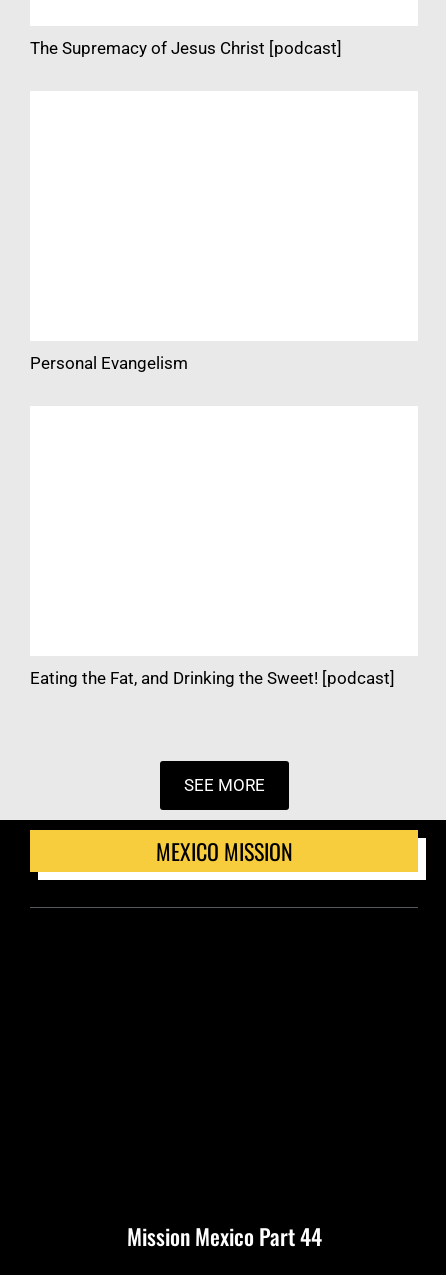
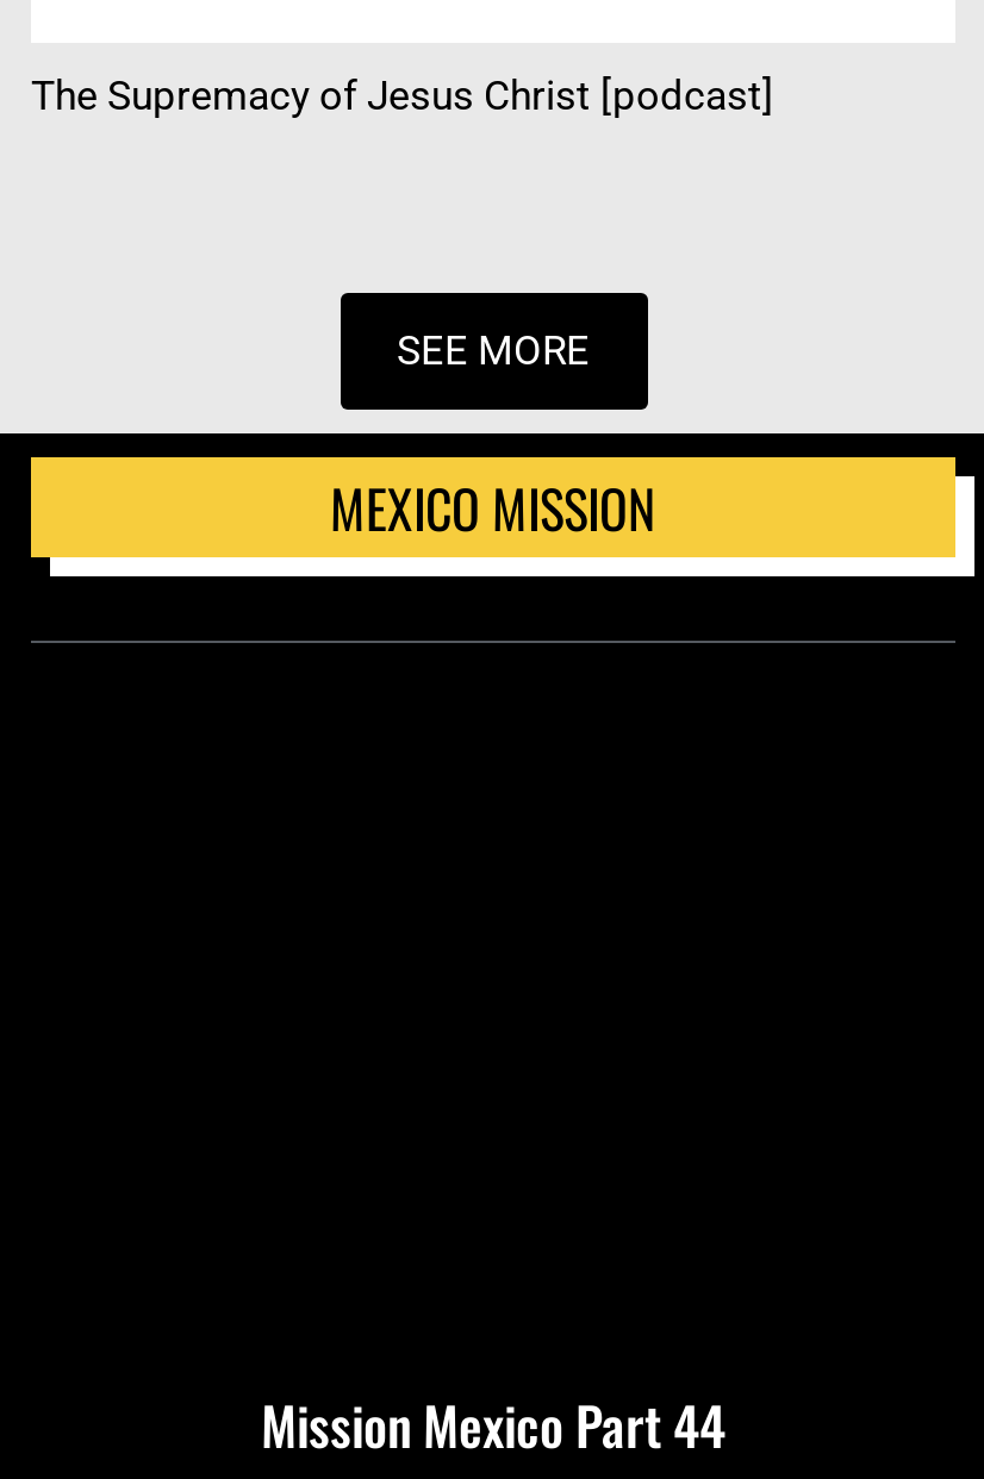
- Personal Evangelism

- Eating the Fat, and Drinking the Sweet! [podcast]
